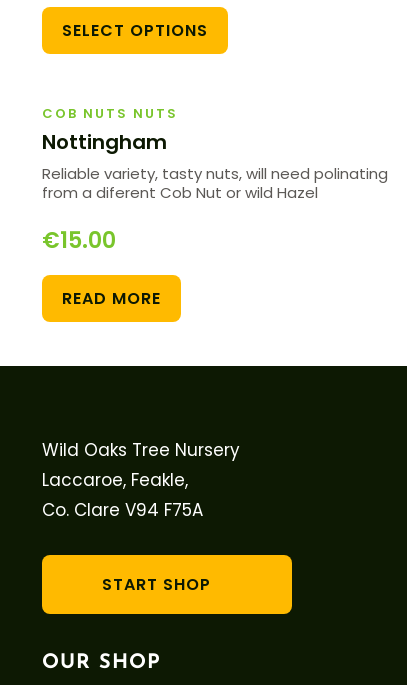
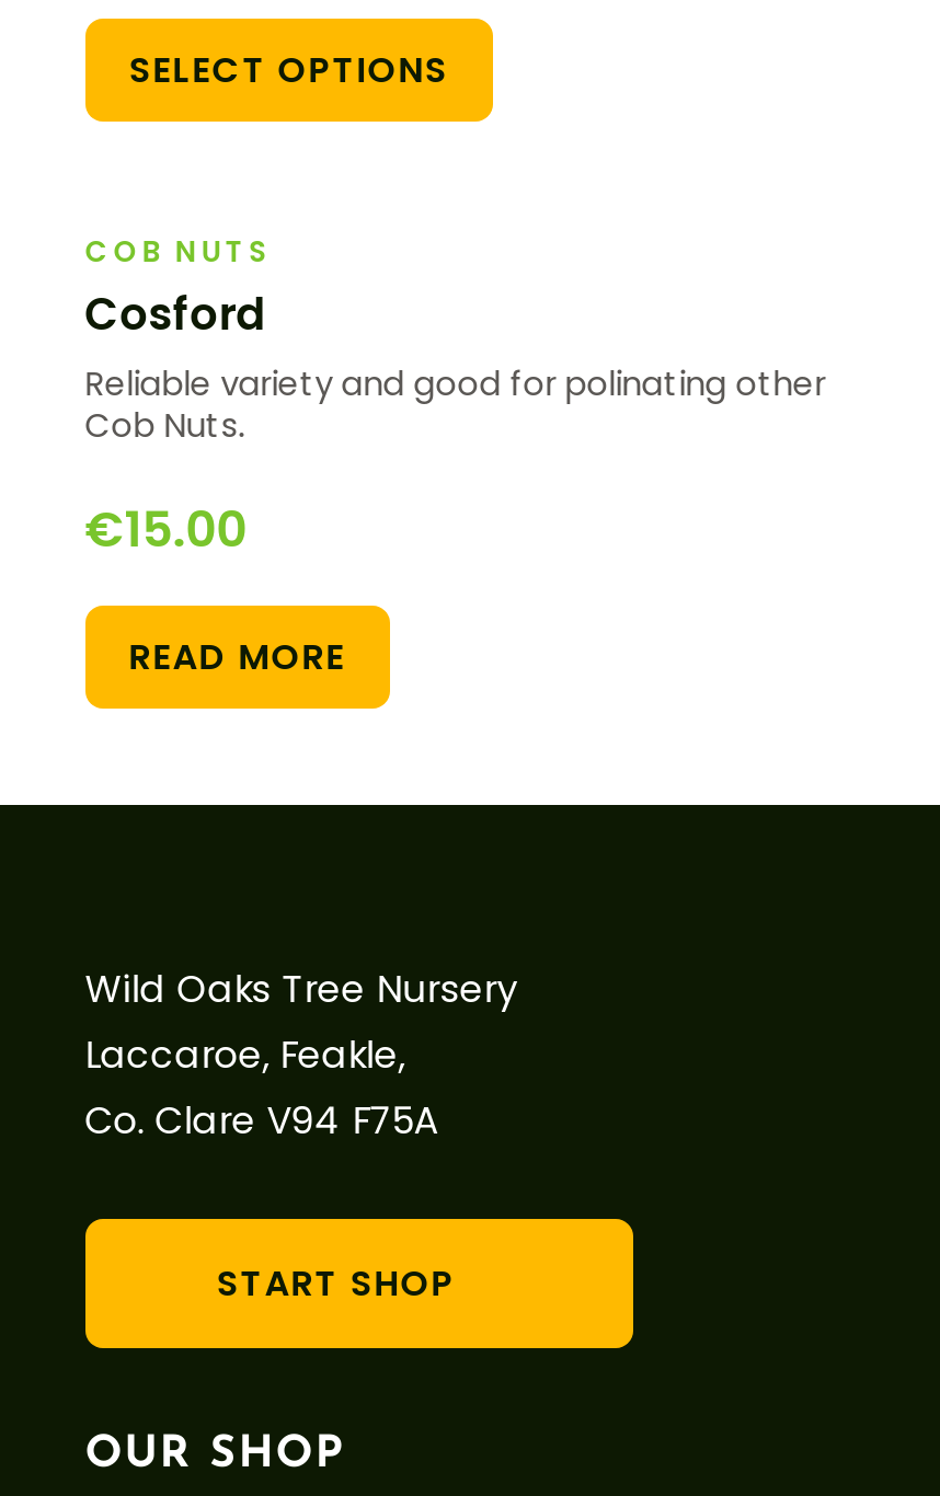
- COB NUTS NUTS
- Nottingham
- Reliable variety, tasty nuts, will need polinating
- from a diferent Cob Nut or wild Hazel
+ COB NUTS
+ Cosford
+ Reliable variety and good for polinating other
+ Cob Nuts.
